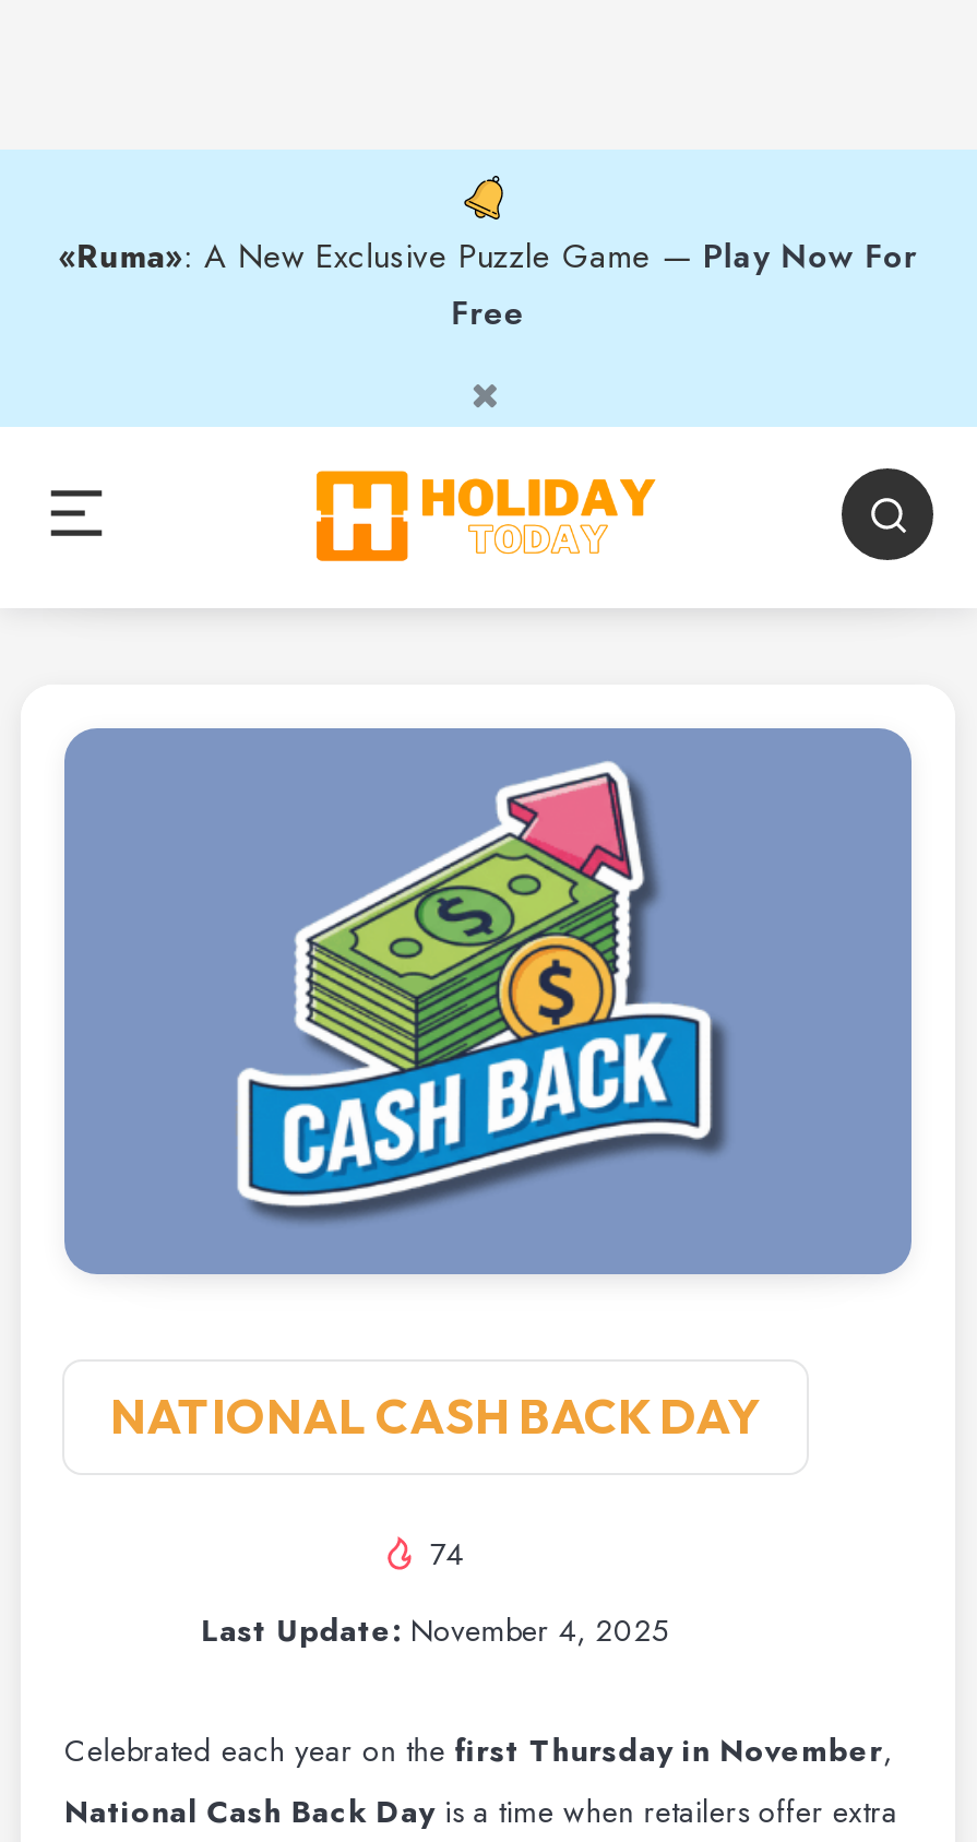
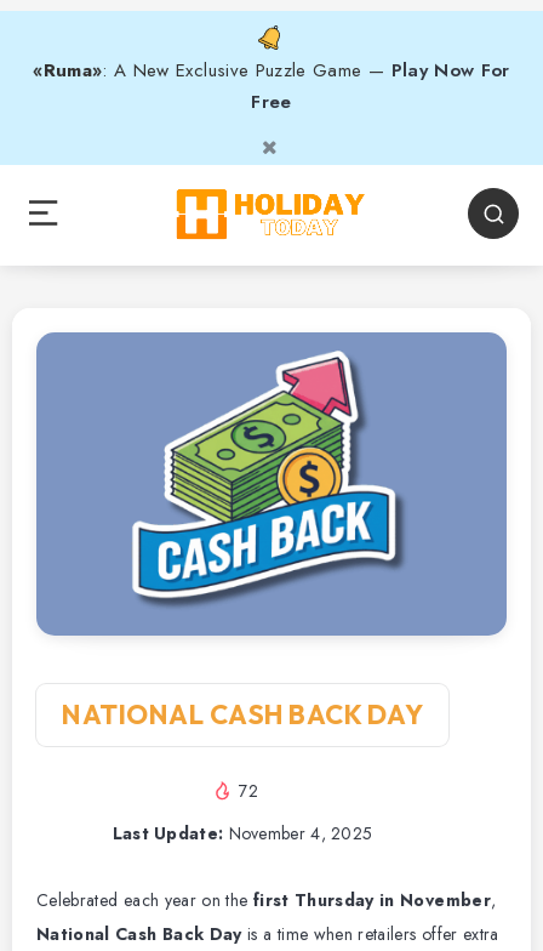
- 74
+ 72
